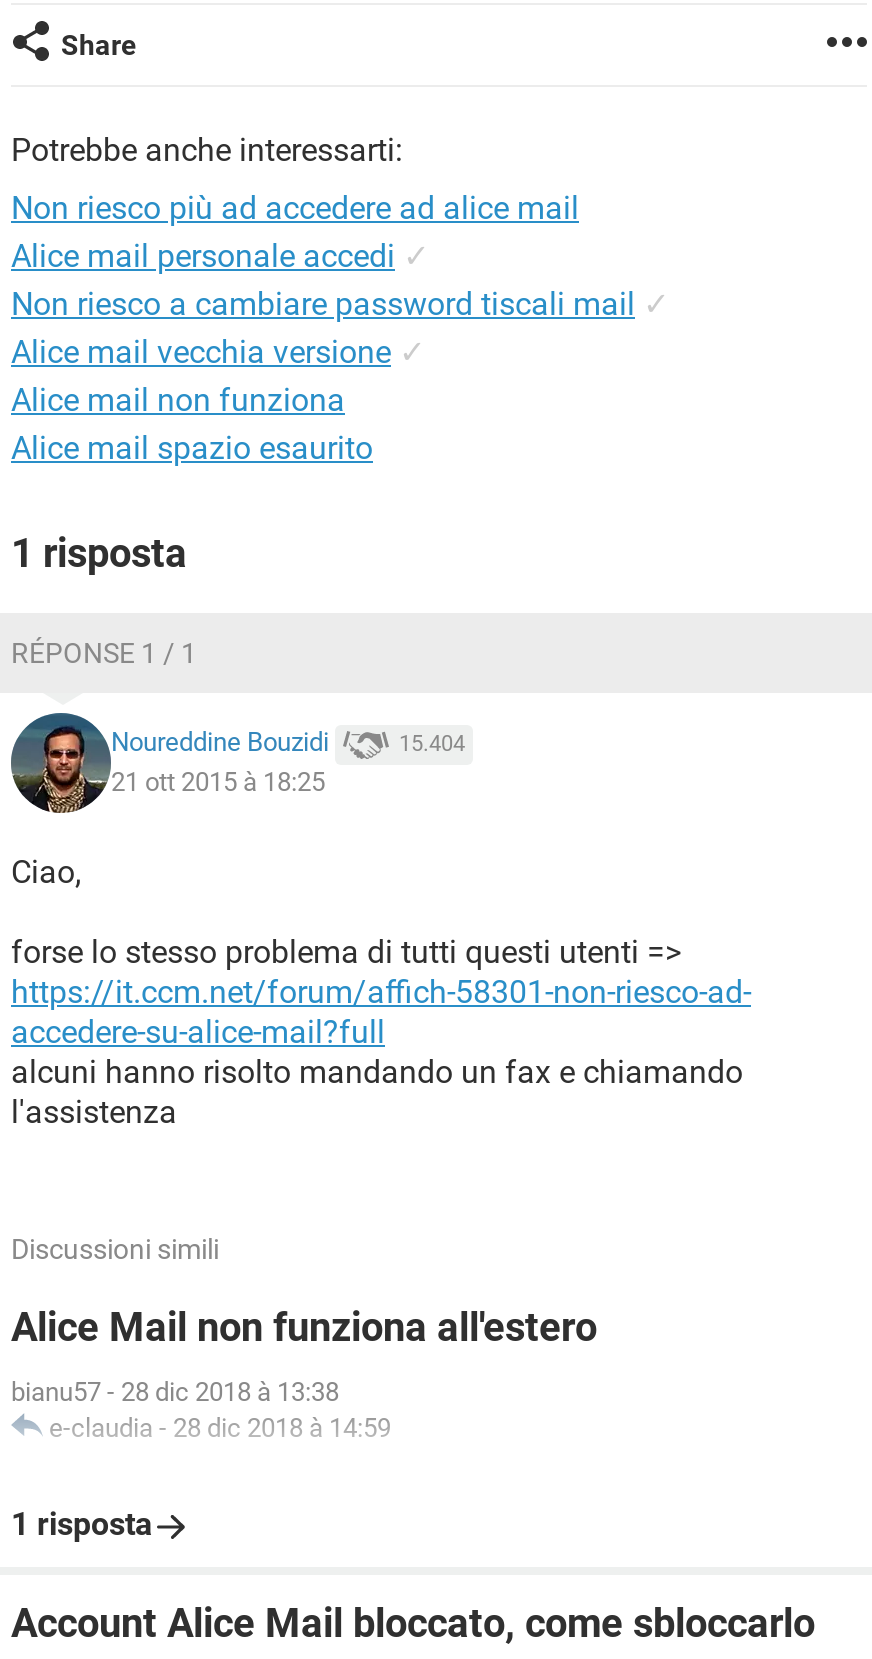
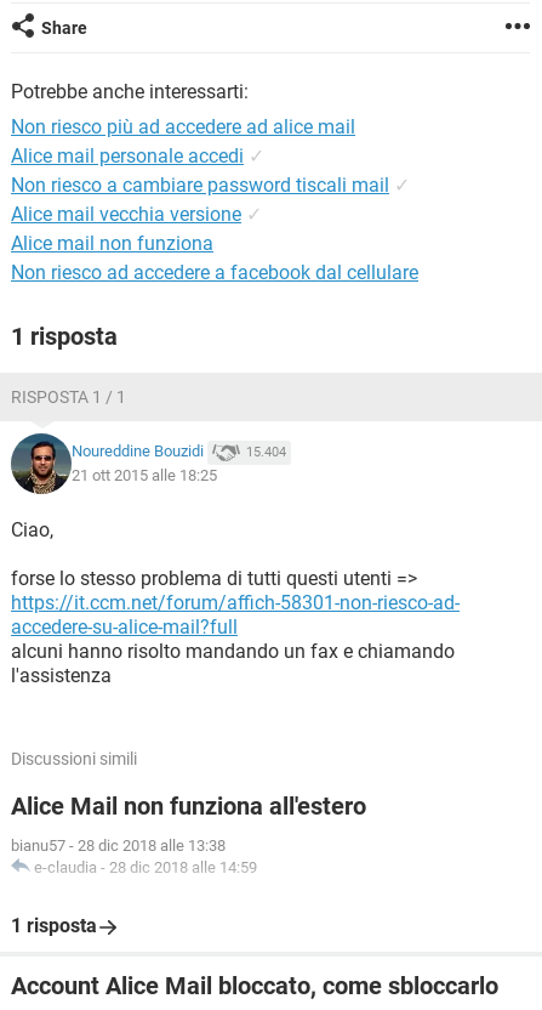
- Alice mail spazio esaurito
+ Non riesco ad accedere a facebook dal cellulare

- RÉPONSE 1 / 1
+ RISPOSTA 1 / 1

- 21 ott 2015 à 18:25
+ 21 ott 2015 alle 18:25

- bianu57 - 28 dic 2018 à 13:38
+ bianu57 - 28 dic 2018 alle 13:38

- e-claudia - 28 dic 2018 à 14:59
+ e-claudia - 28 dic 2018 alle 14:59
